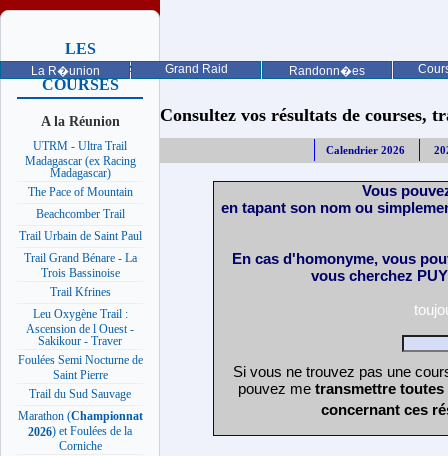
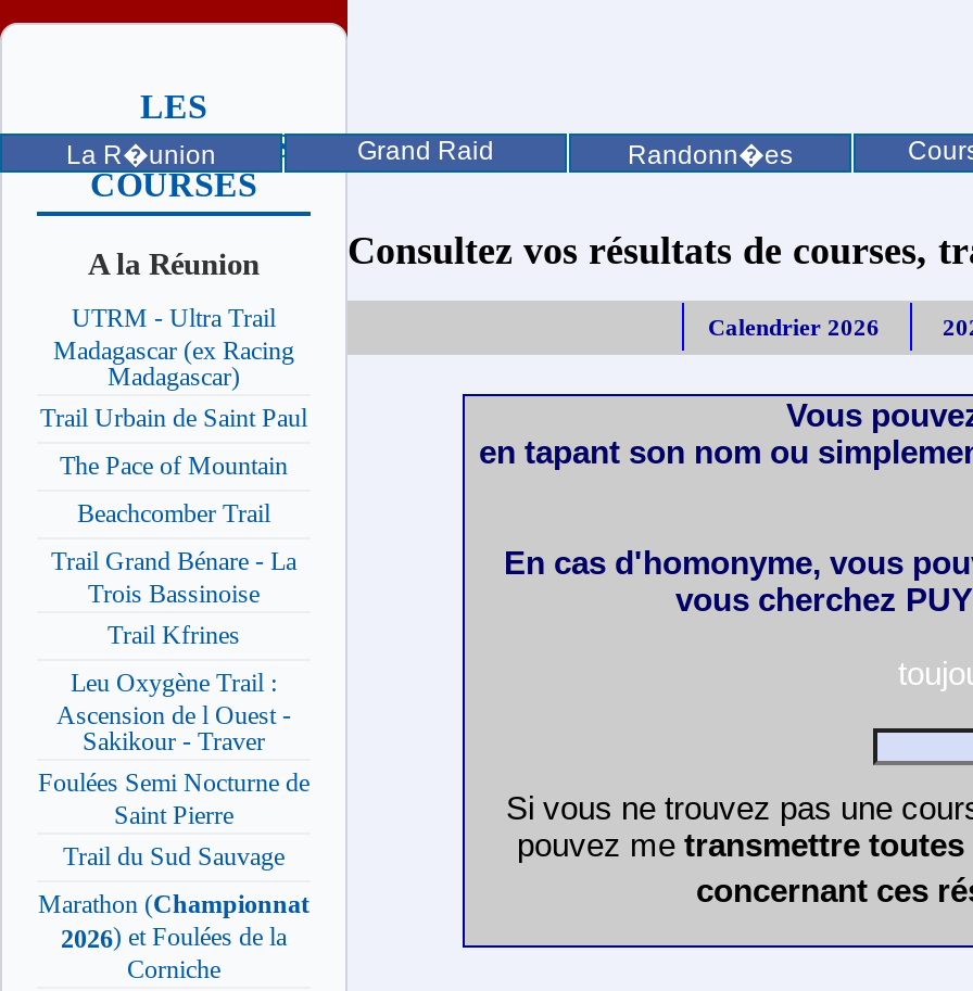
moved down: The Pace of Mountain | Beachcomber Trail

moved up: Trail Urbain de Saint Paul
